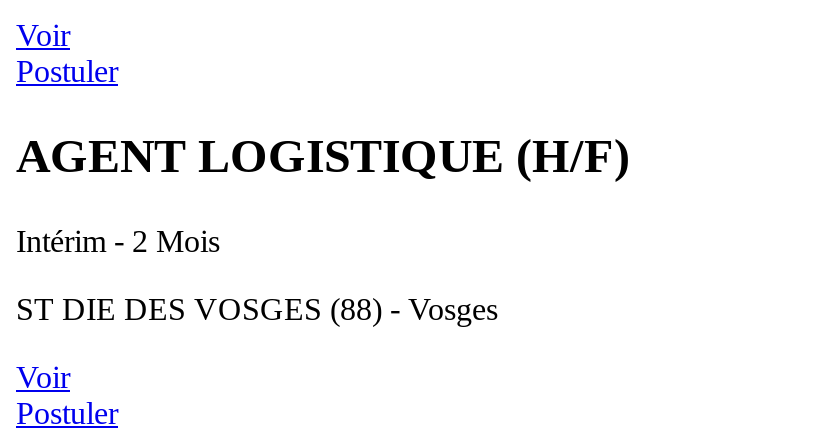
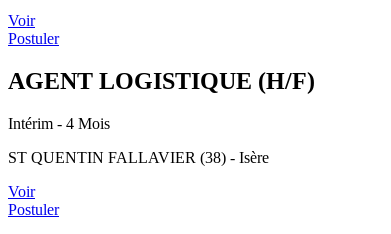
- Intérim - 2 Mois
+ Intérim - 4 Mois

- ST DIE DES VOSGES (88) - Vosges
+ ST QUENTIN FALLAVIER (38) - Isère
